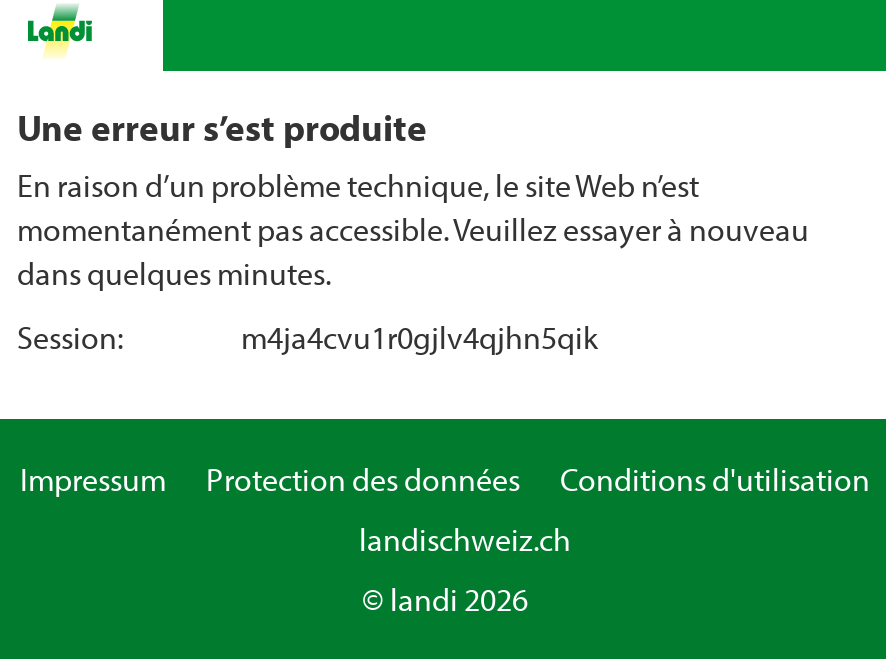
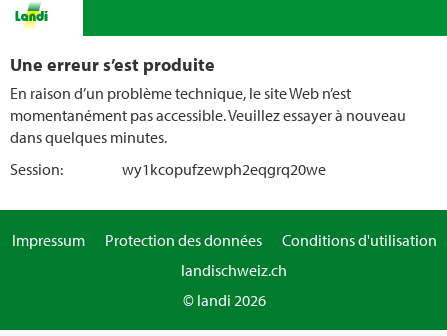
- m4ja4cvu1r0gjlv4qjhn5qik
+ wy1kcopufzewph2eqgrq20we
